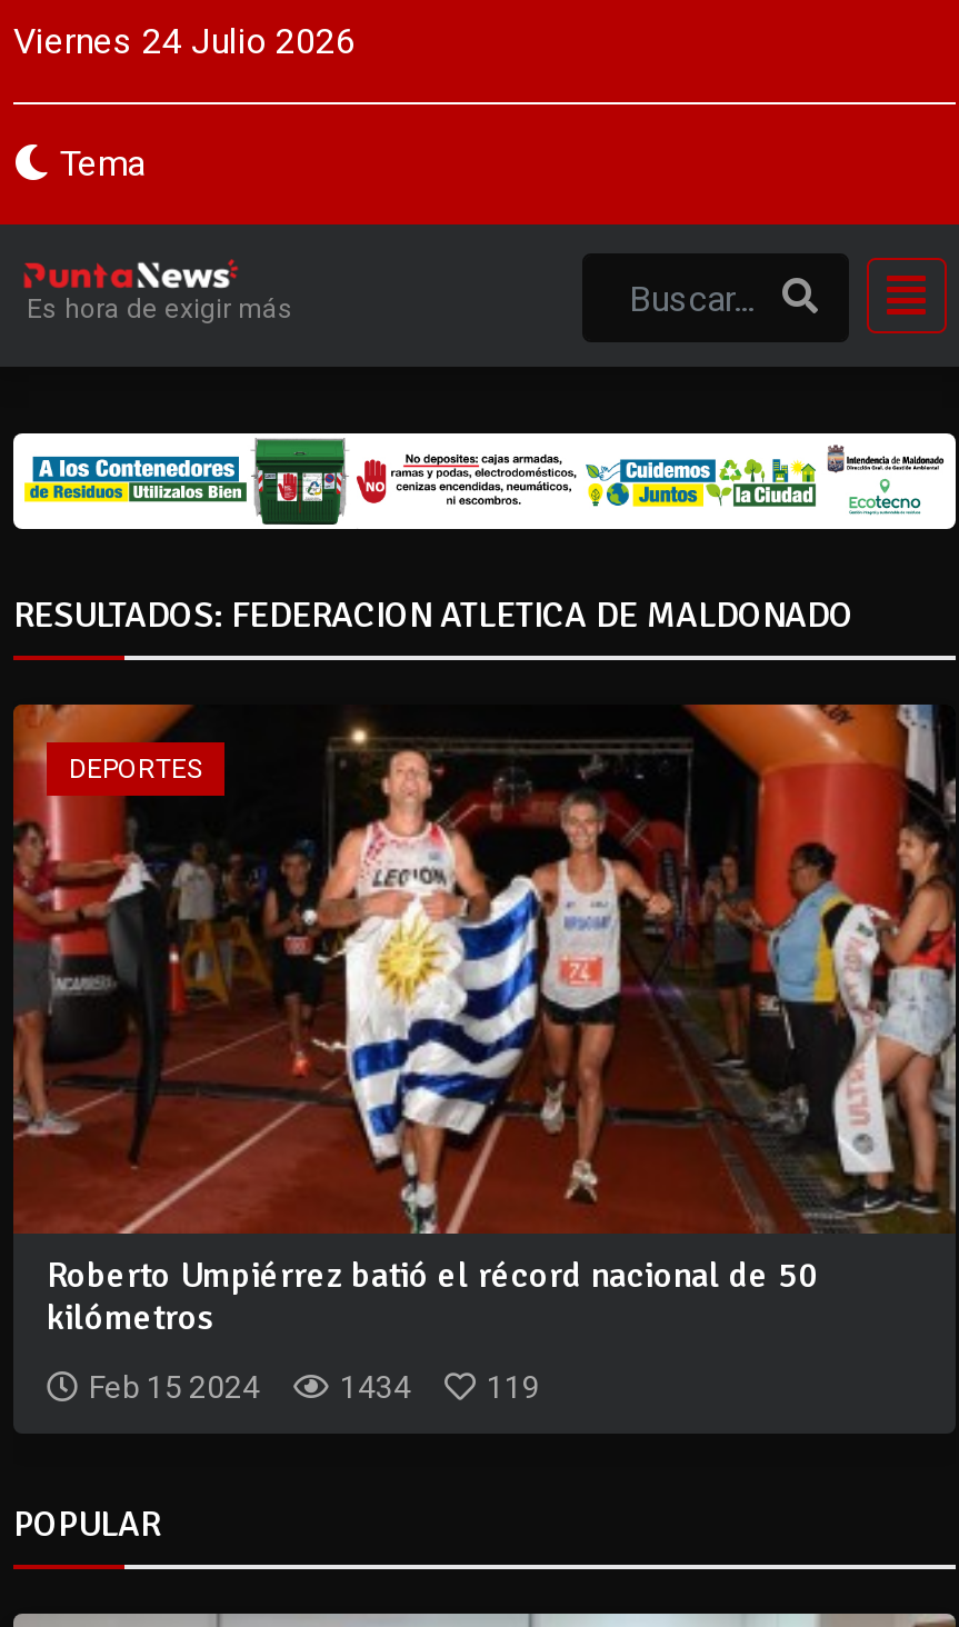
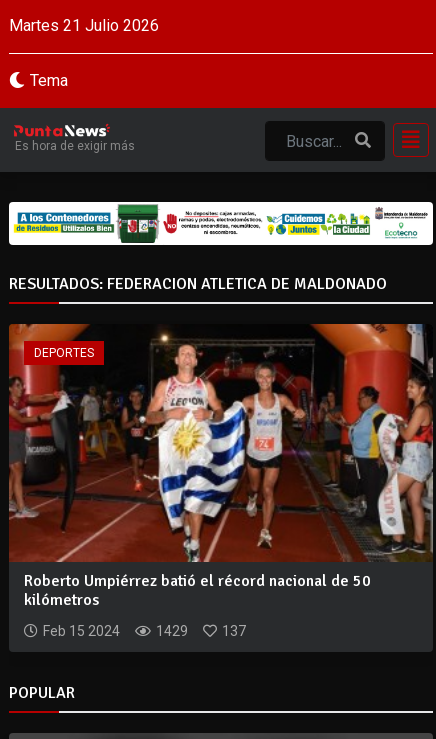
- Viernes 24 Julio 2026
+ Martes 21 Julio 2026

- 1434
+ 1429

- 119
+ 137
